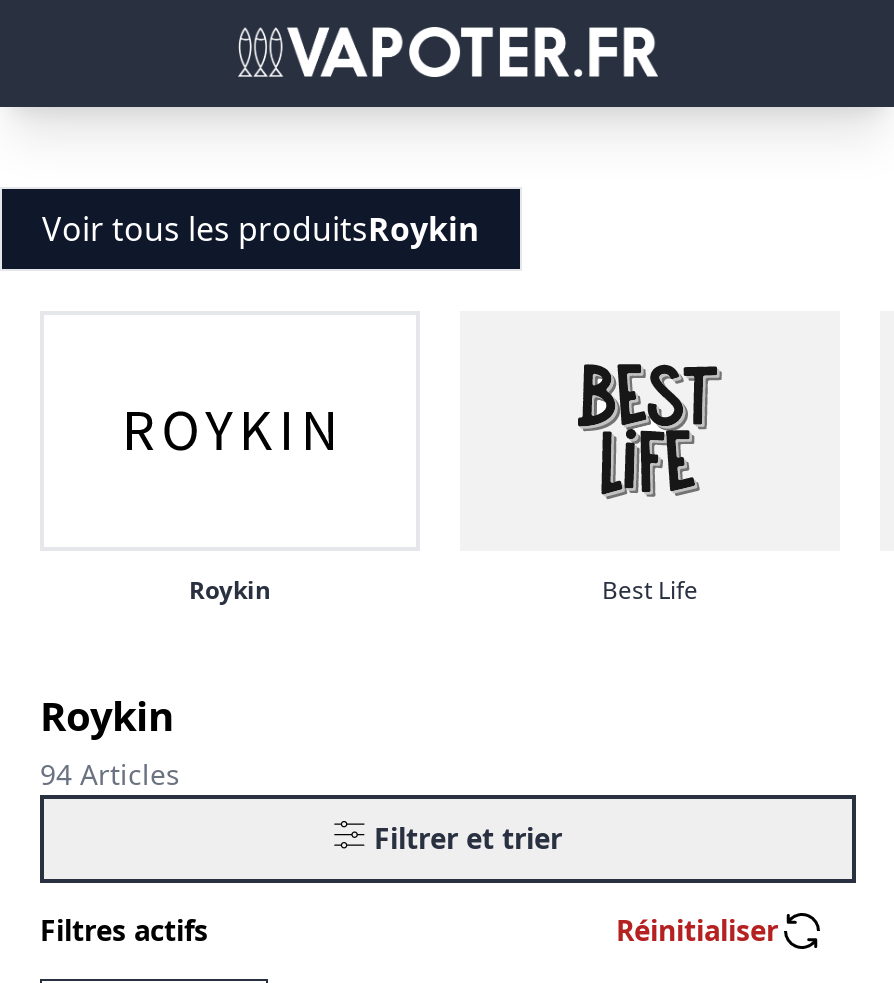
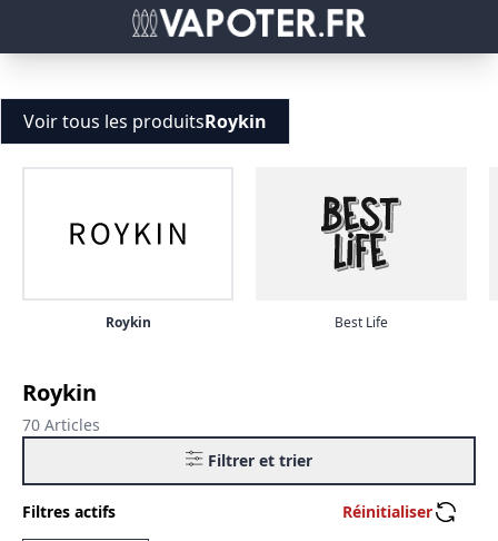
- 94 Articles
+ 70 Articles
